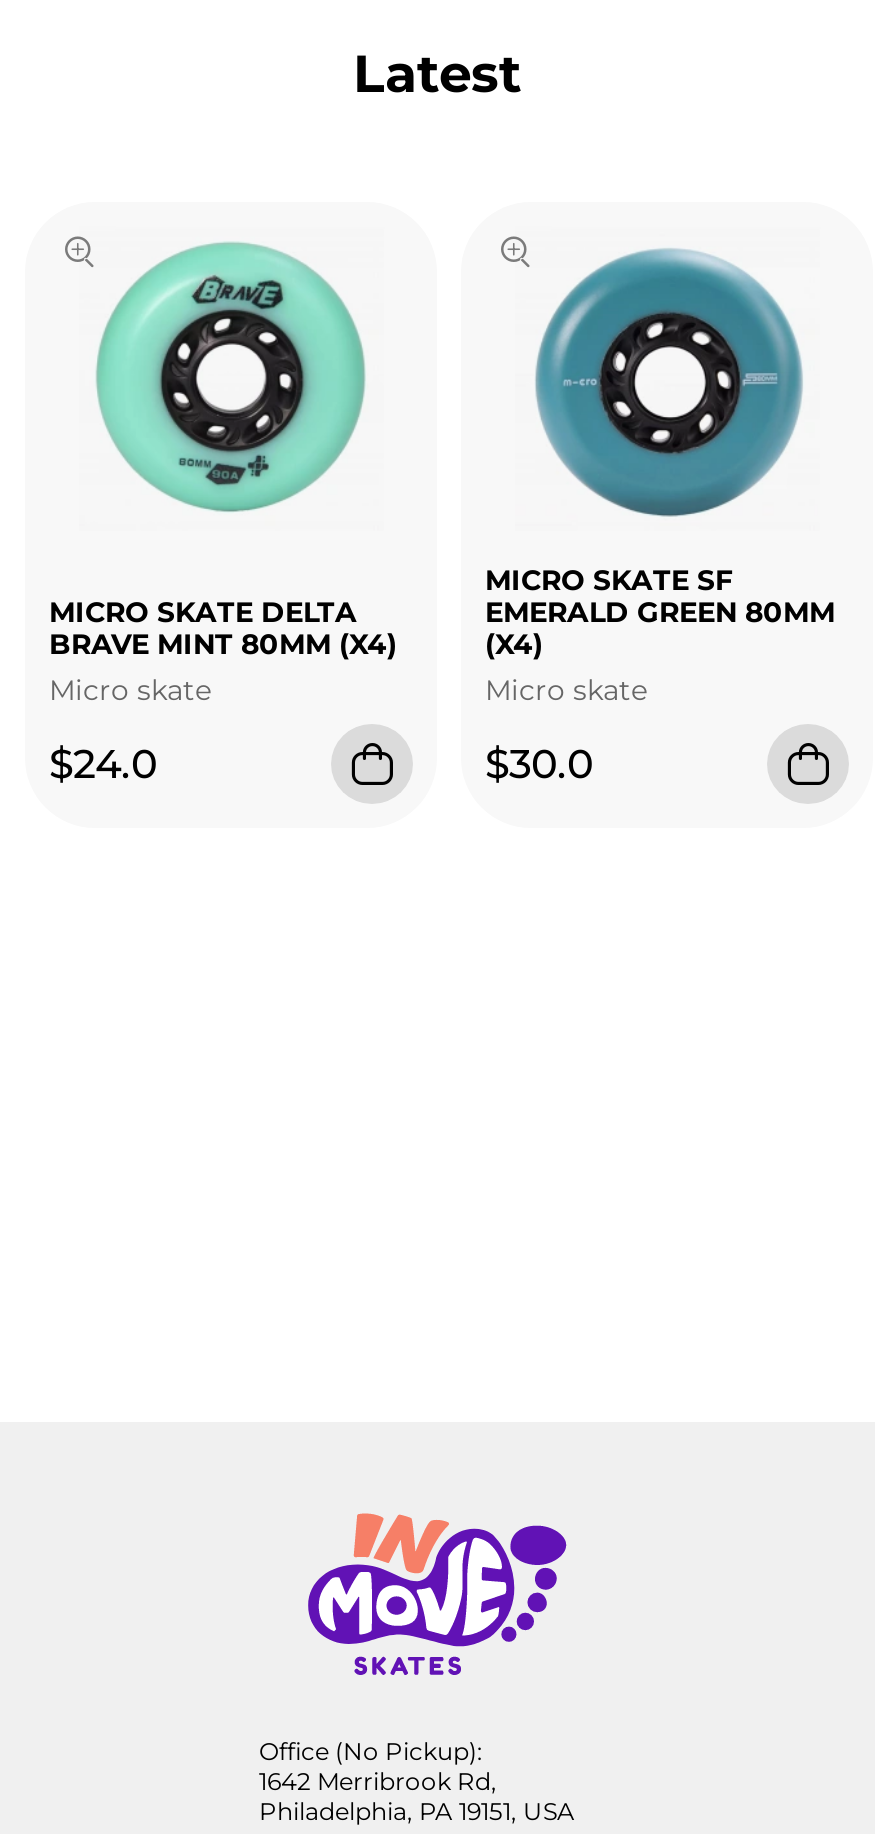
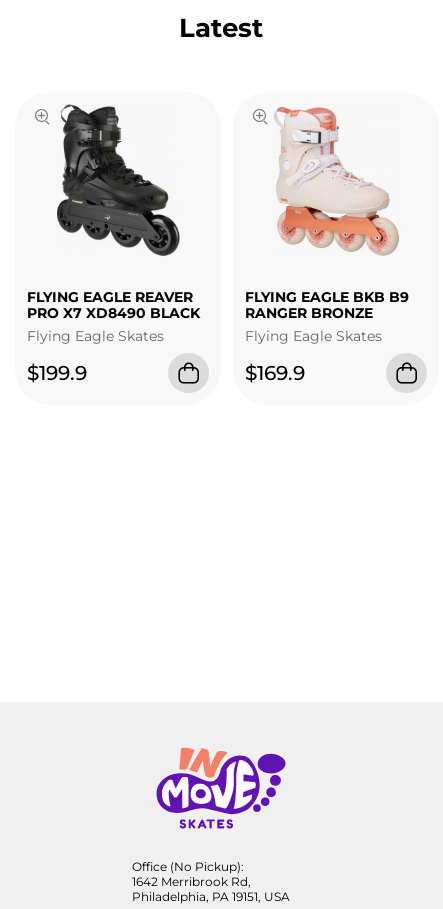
- [image]
- MICRO SKATE DELTA
- BRAVE MINT 80MM (X4)
- Micro skate
+ [image]
+ FLYING EAGLE REAVER
+ PRO X7 XD8490 BLACK
+ Flying Eagle Skates

- [image]
- MICRO SKATE SF
- EMERALD GREEN 80MM
- (X4)
- Micro skate
+ [image]
+ FLYING EAGLE BKB B9
+ RANGER BRONZE
+ Flying Eagle Skates

- $24.0
+ $199.9

- $30.0
+ $169.9
